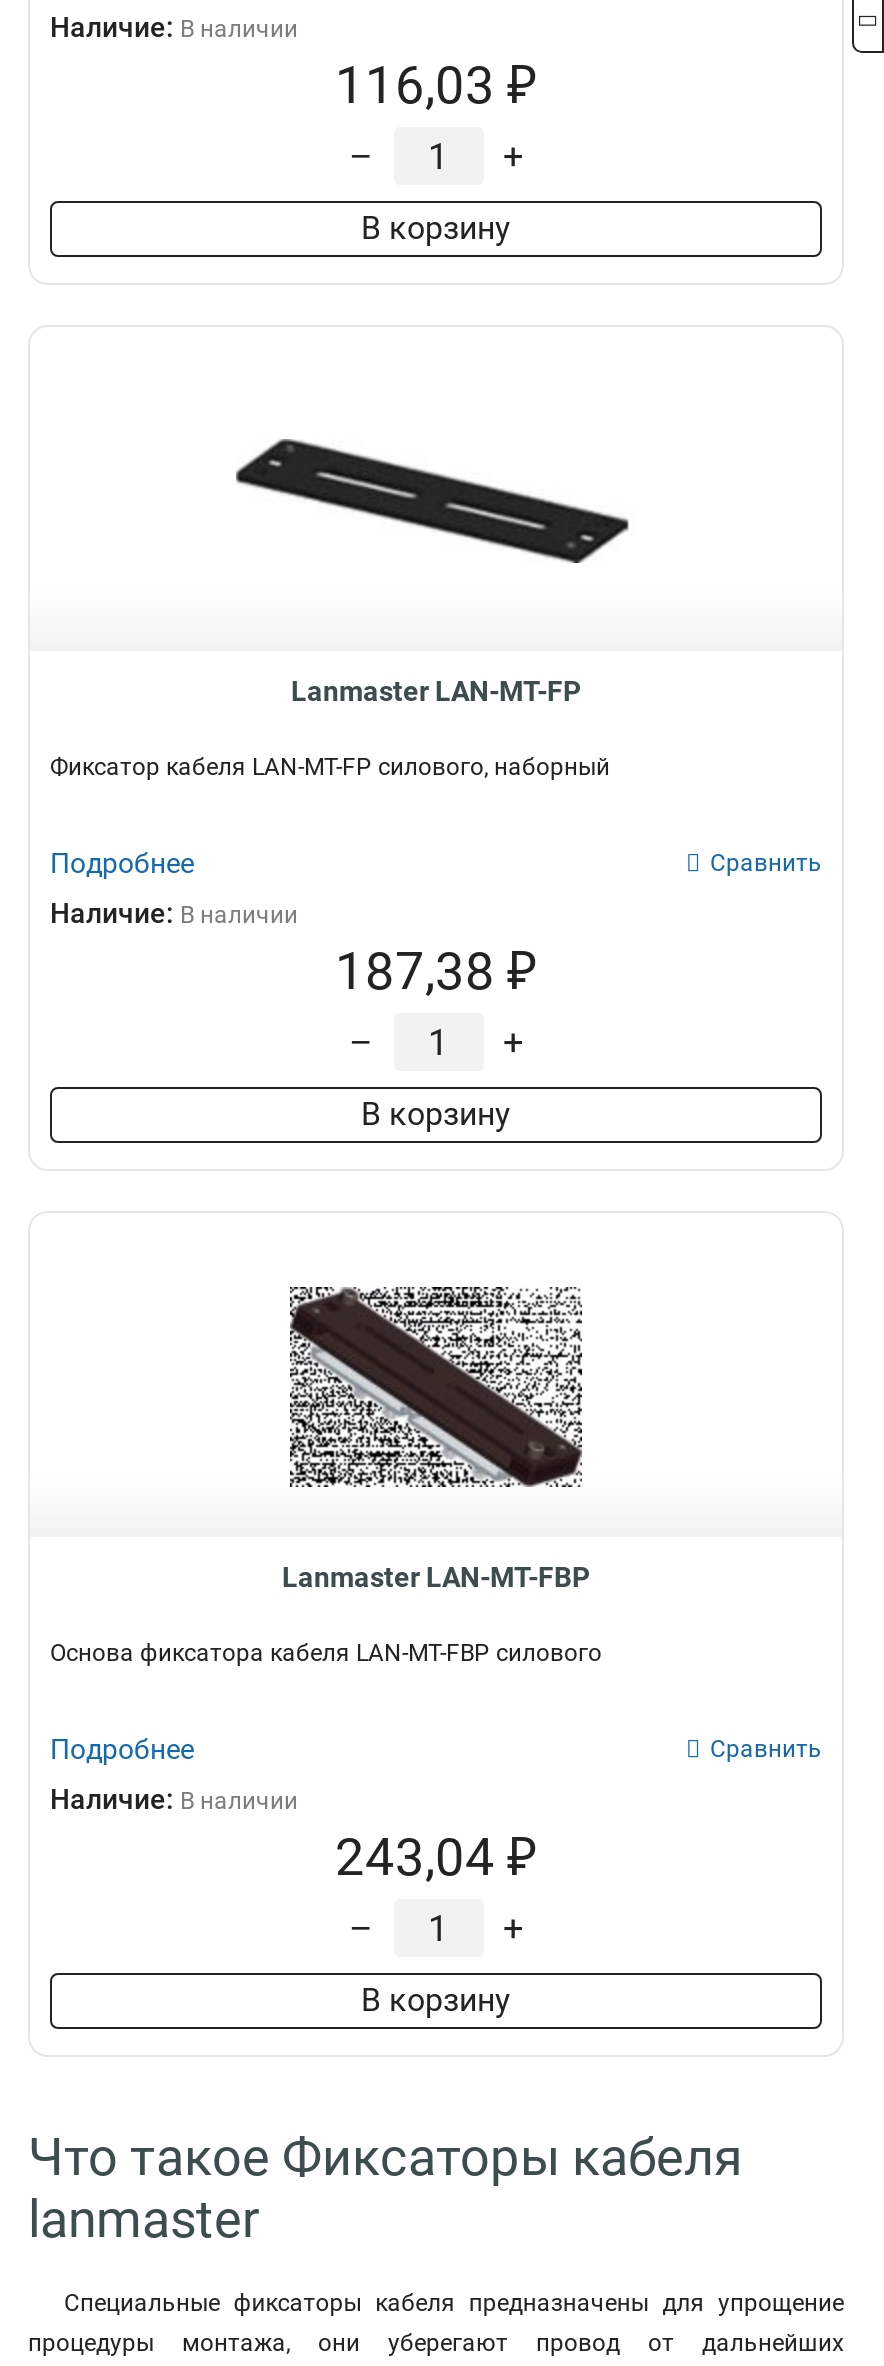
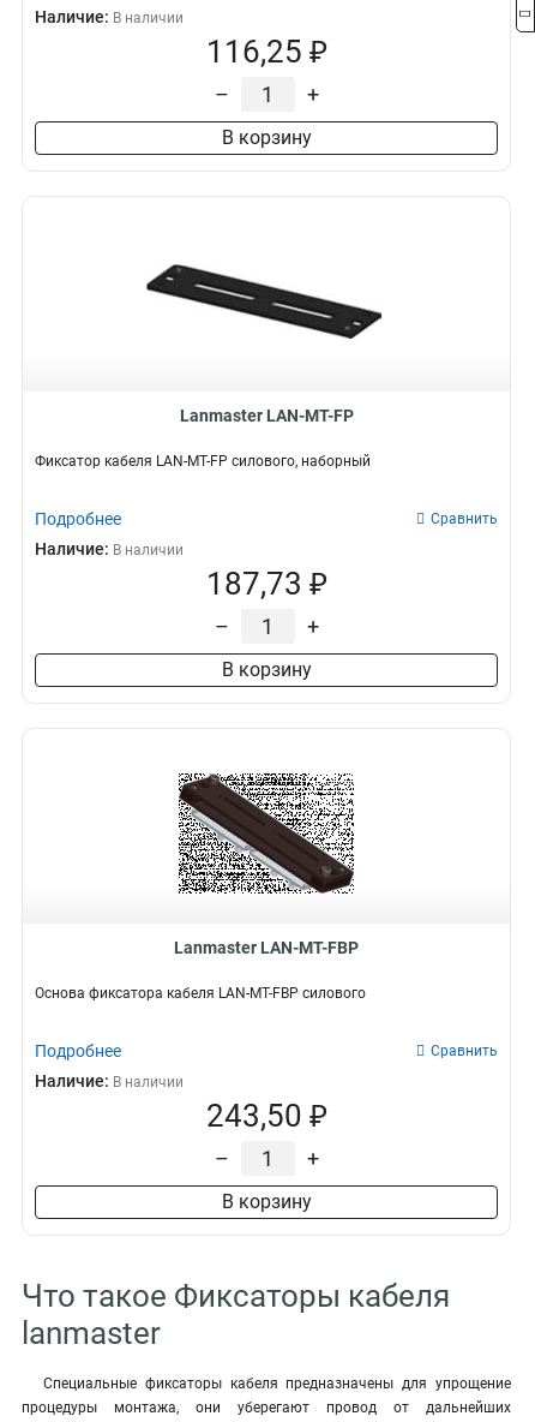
- 116,03 ₽
+ 116,25 ₽

- 187,38 ₽
+ 187,73 ₽

- 243,04 ₽
+ 243,50 ₽
